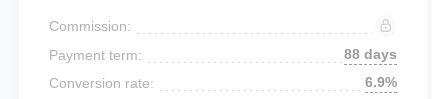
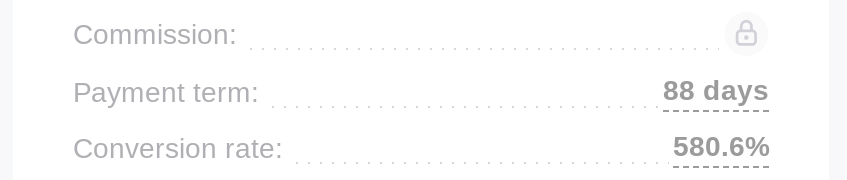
- 6.9%
+ 580.6%
